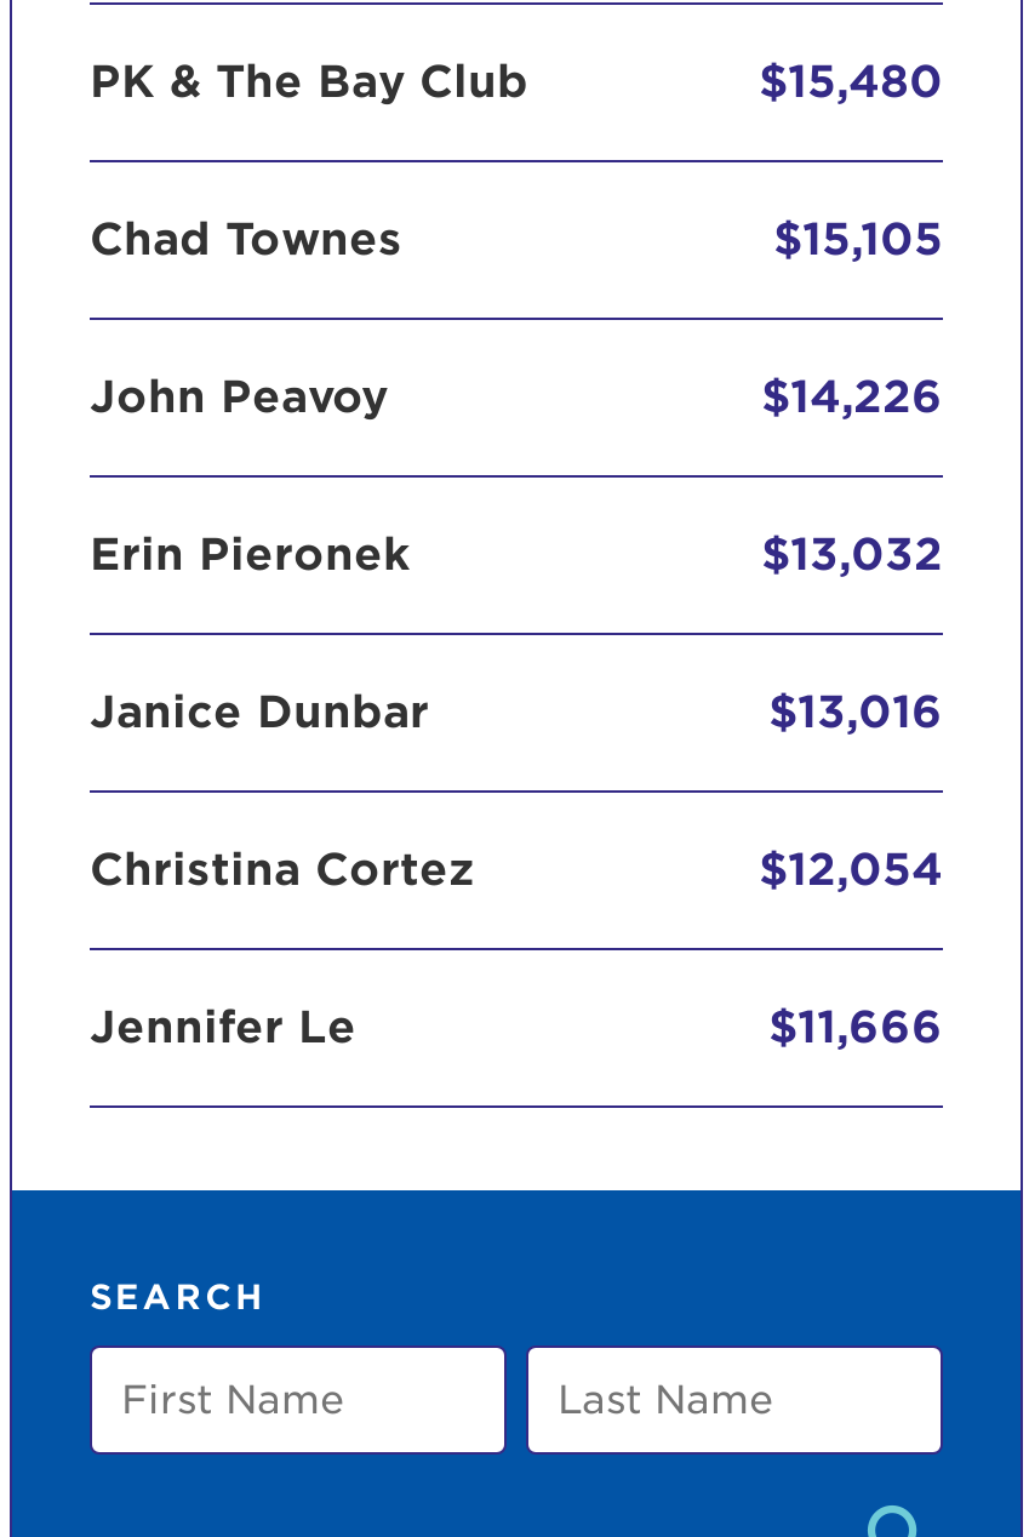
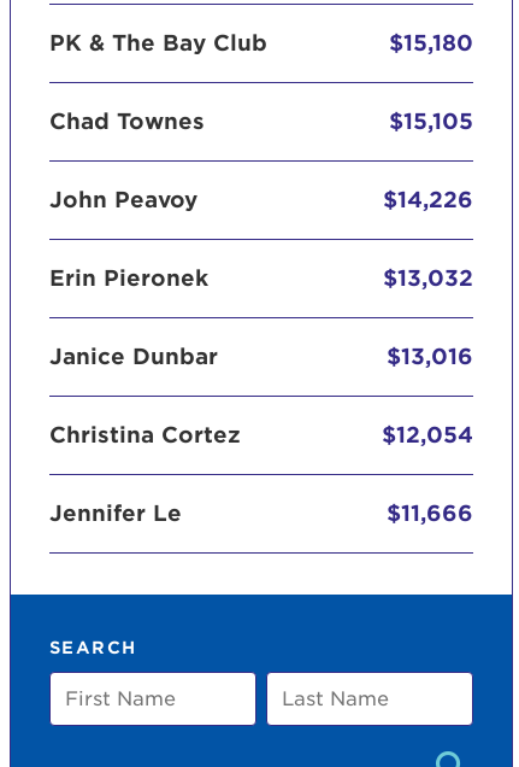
- $15,480
+ $15,180
